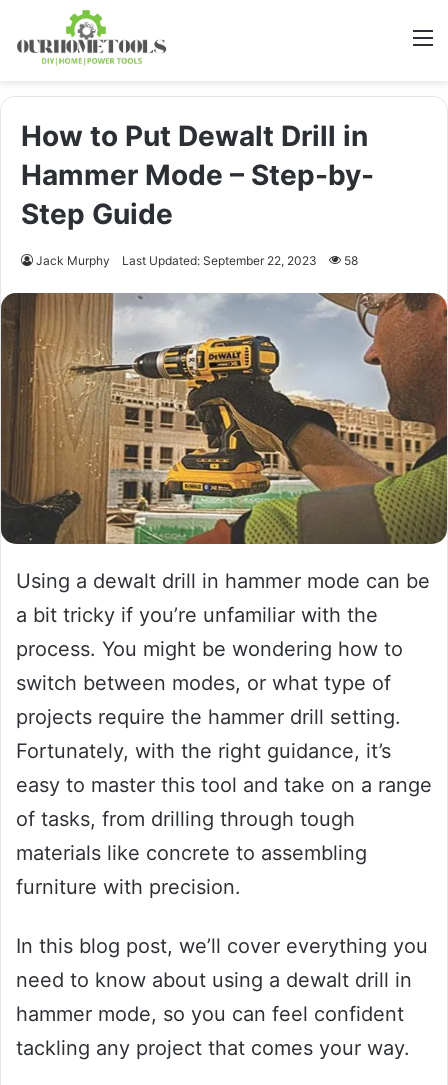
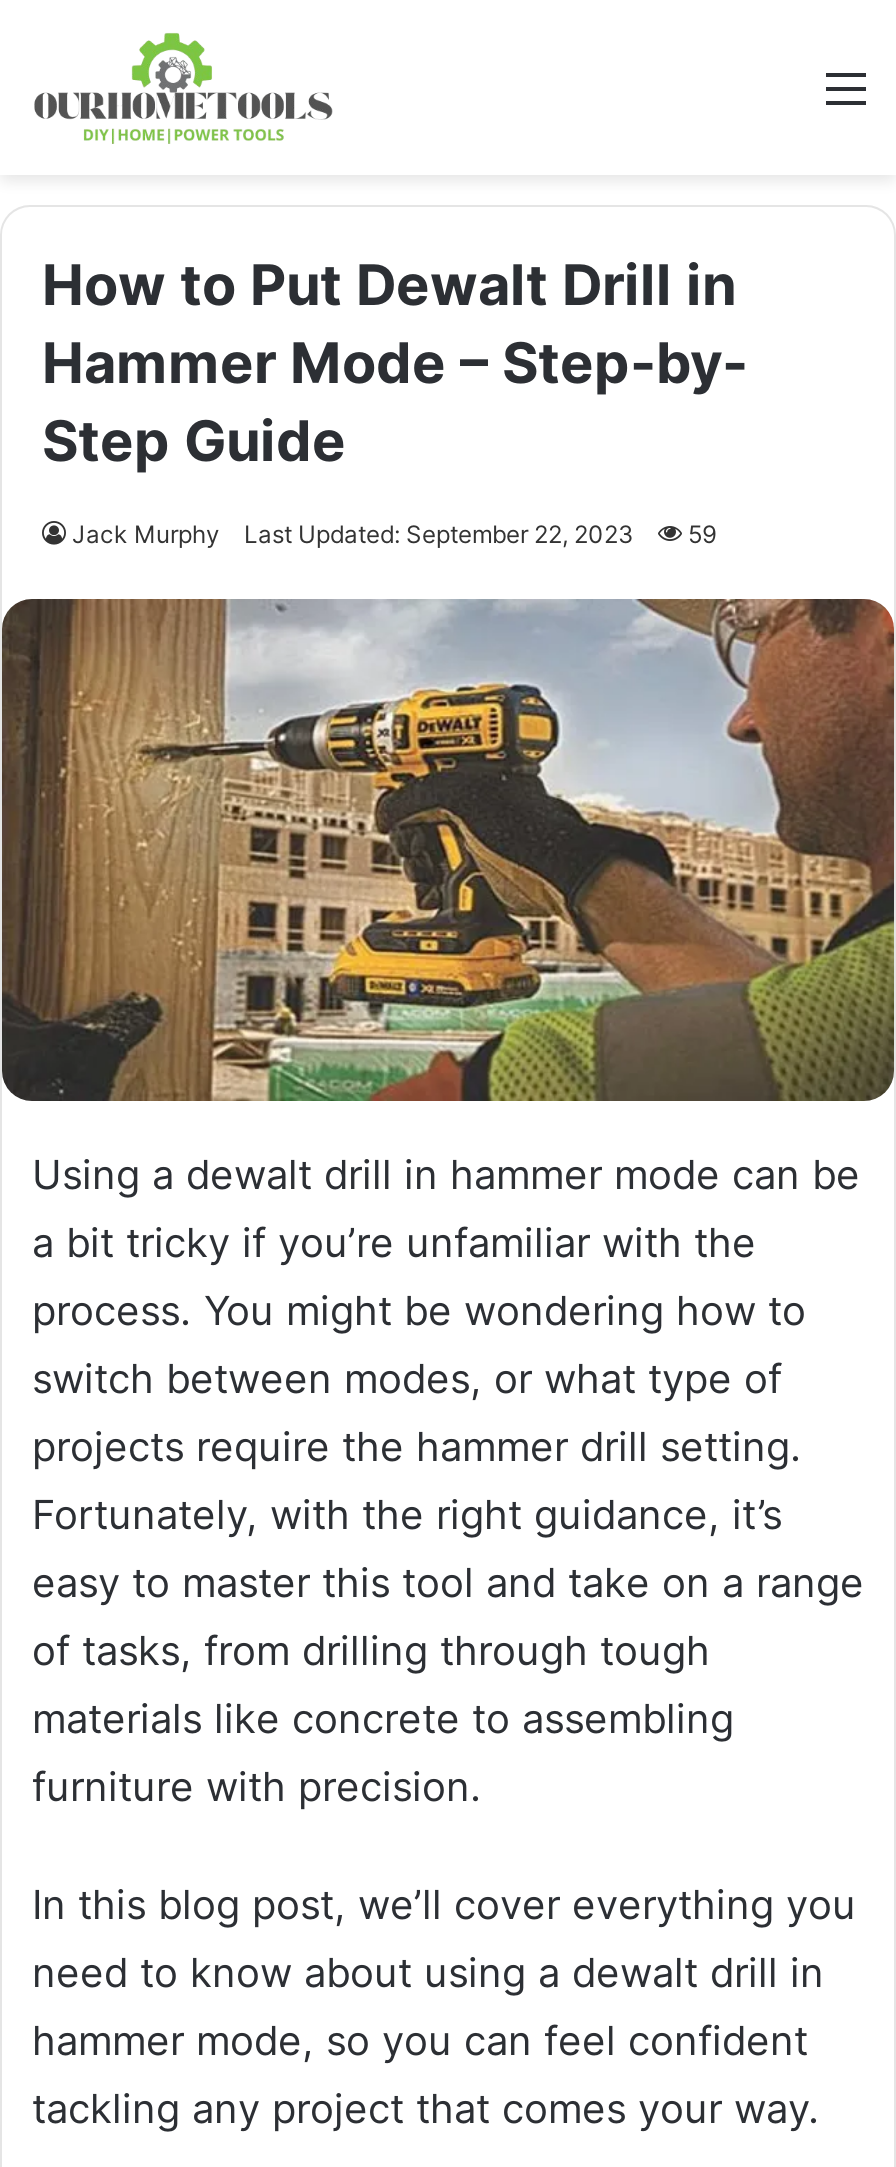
- Jack Murphy Last Updated: September 22, 2023 58
+ Jack Murphy Last Updated: September 22, 2023 59
